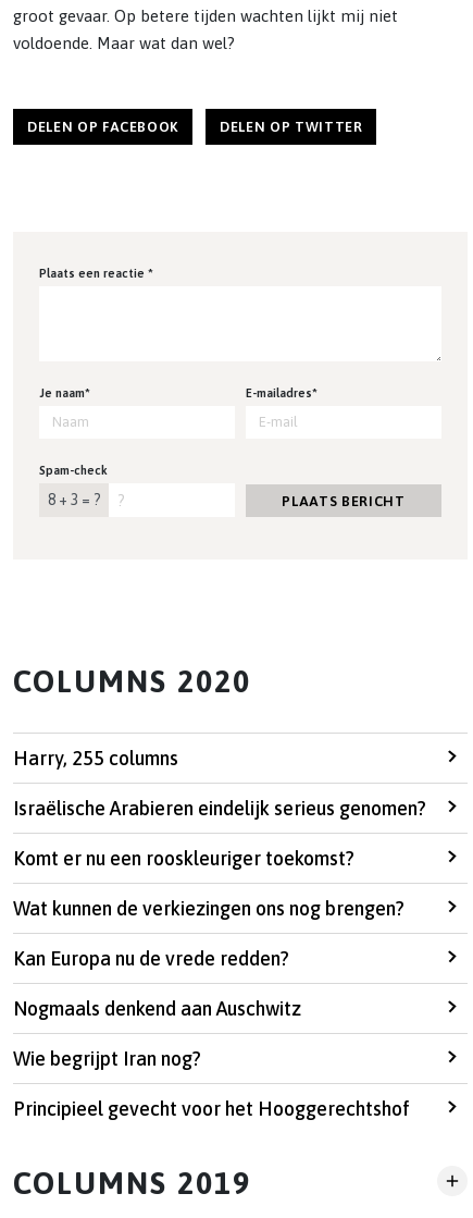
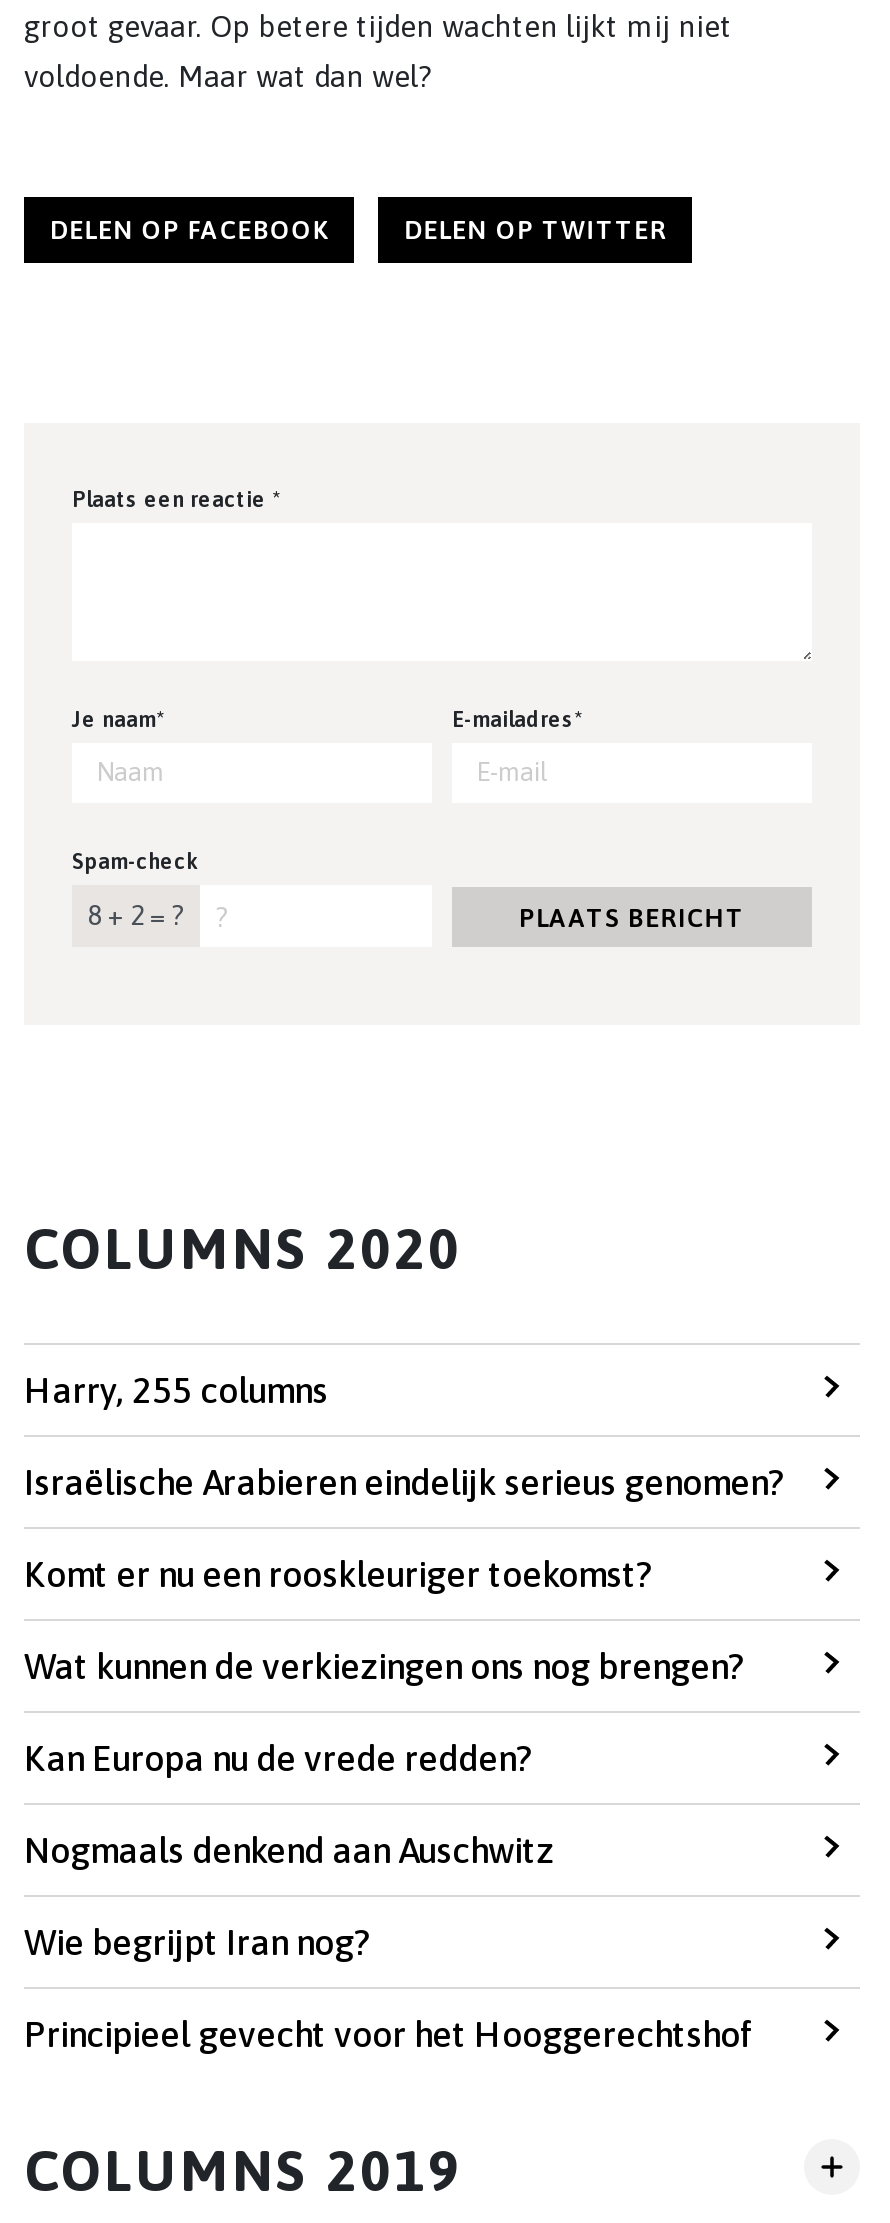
- 8 + 3 = ?
+ 8 + 2 = ?
